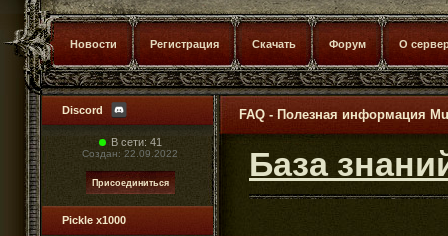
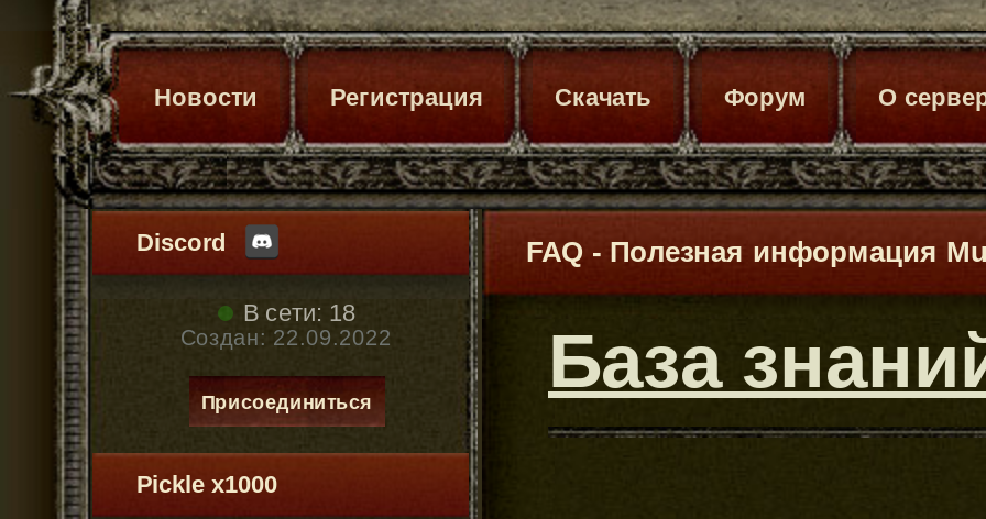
- В сети: 41
+ В сети: 18
